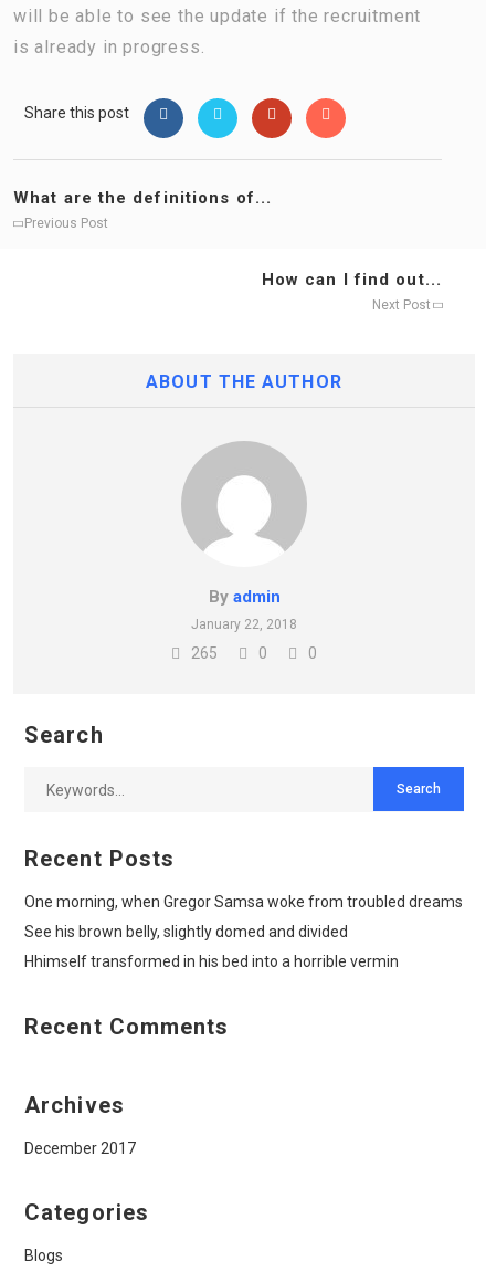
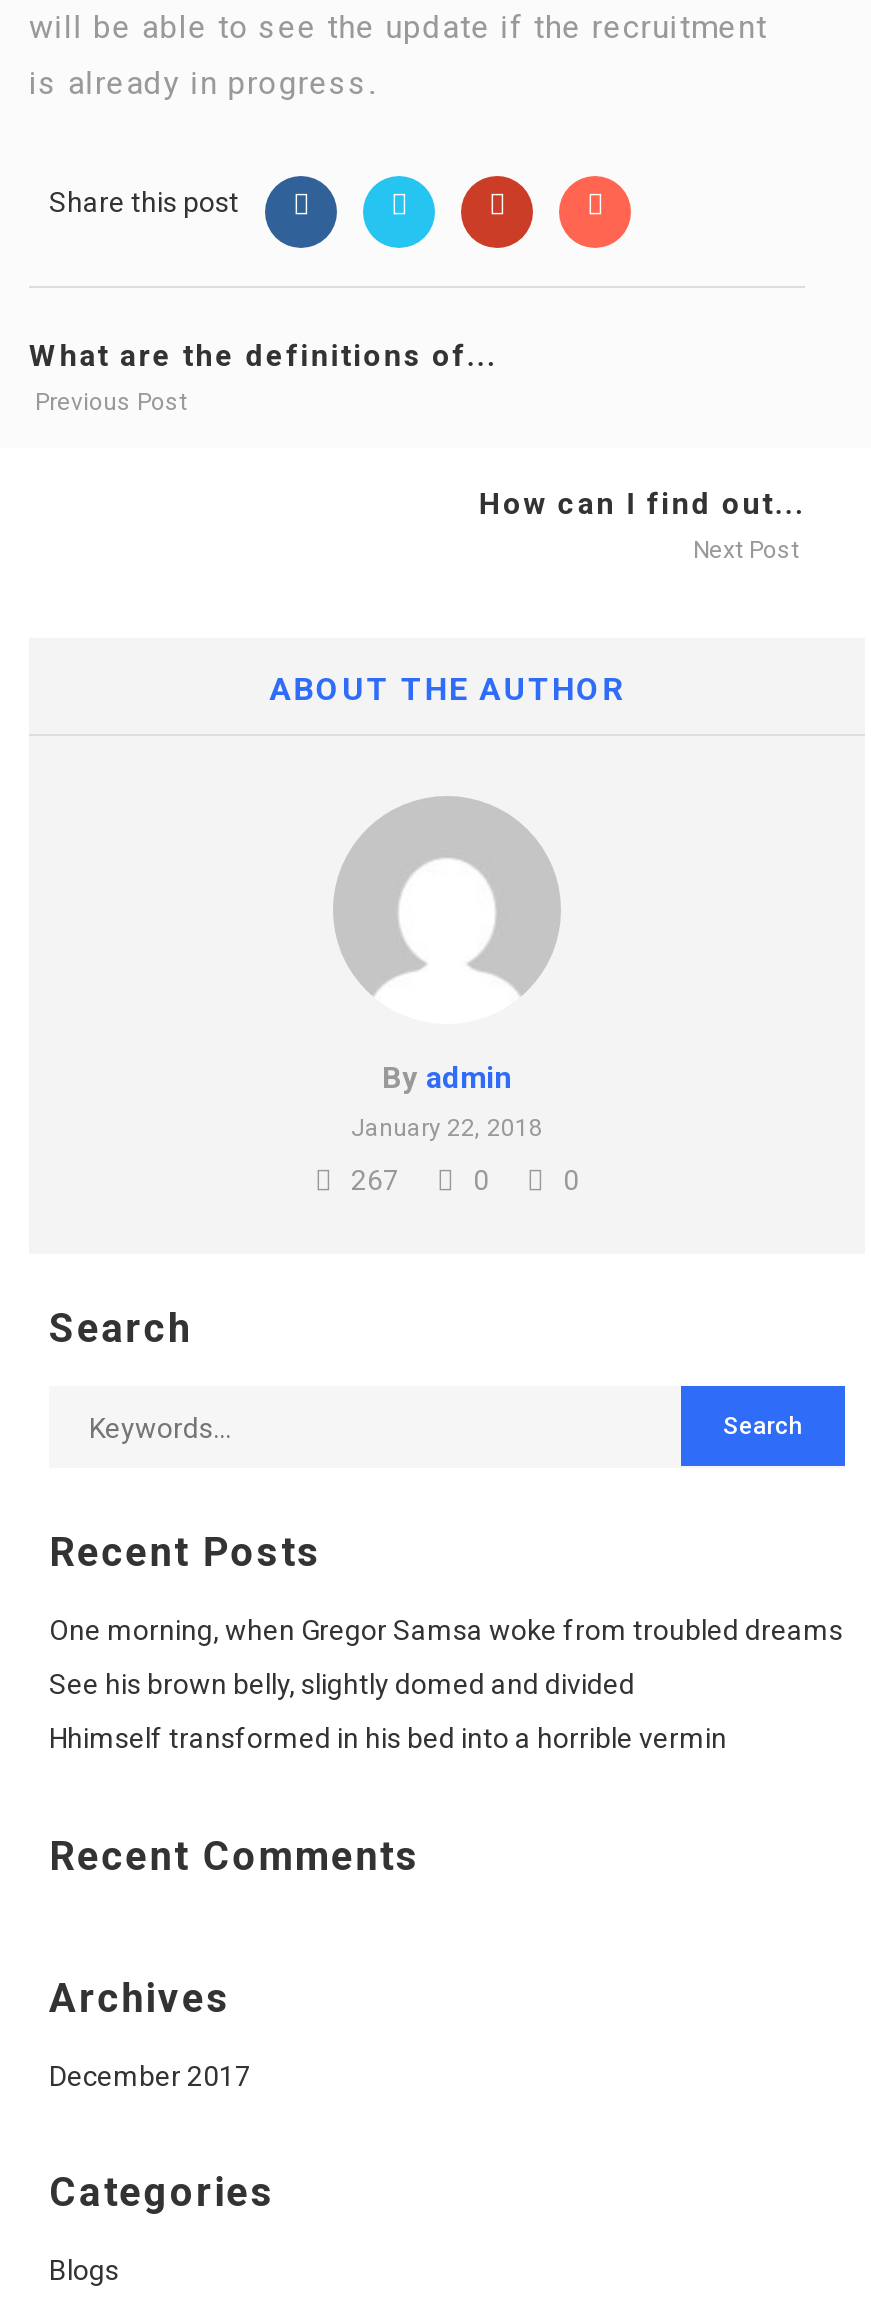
- 265
+ 267
